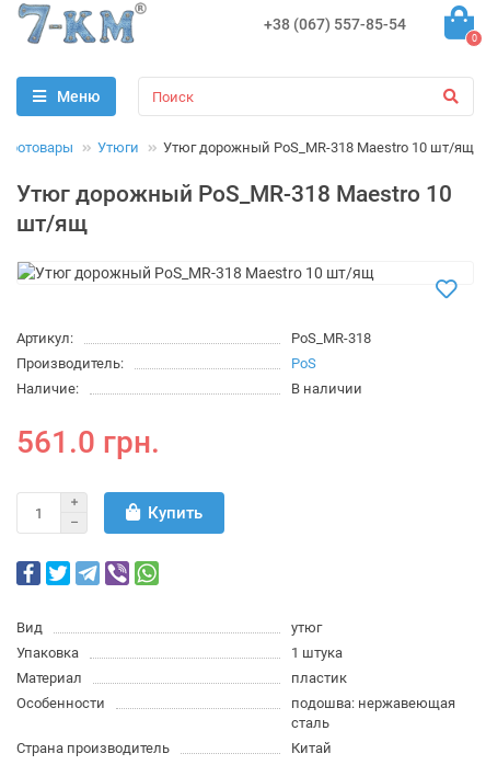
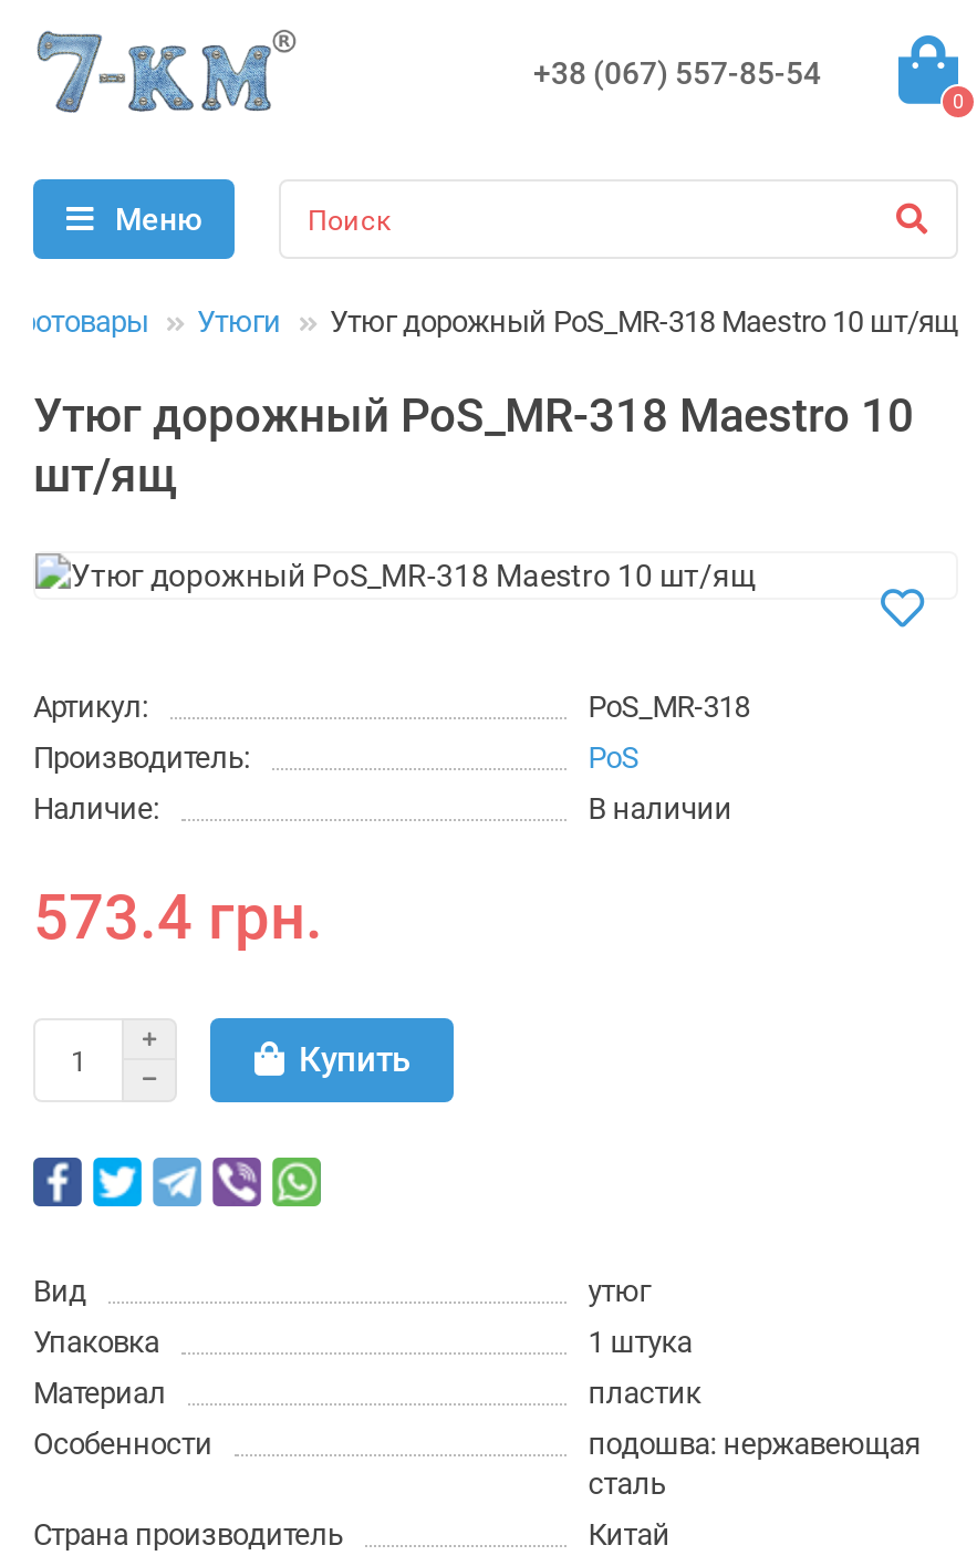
- 561.0 грн.
+ 573.4 грн.
